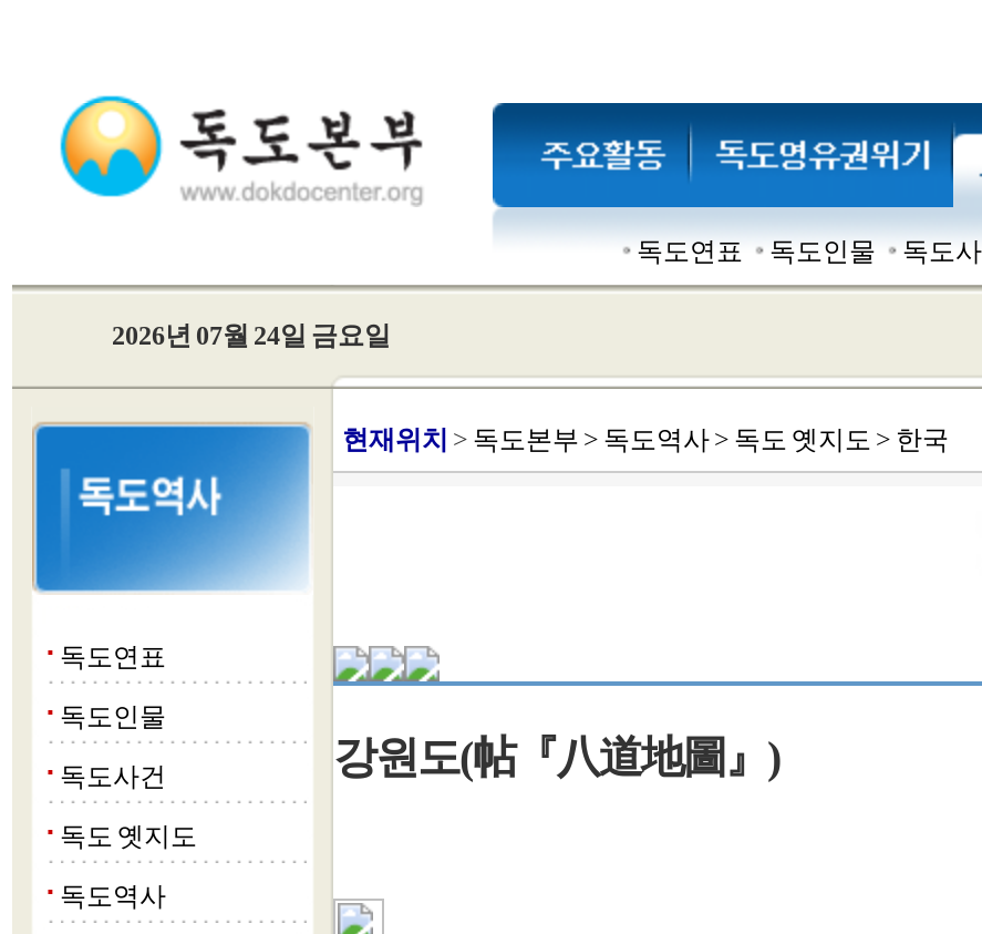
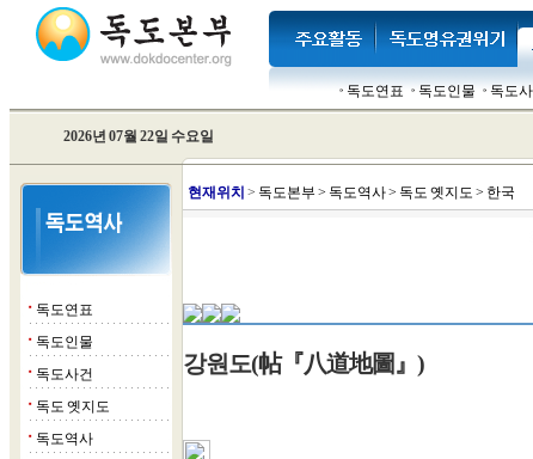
- 2026년 07월 24일 금요일
+ 2026년 07월 22일 수요일
